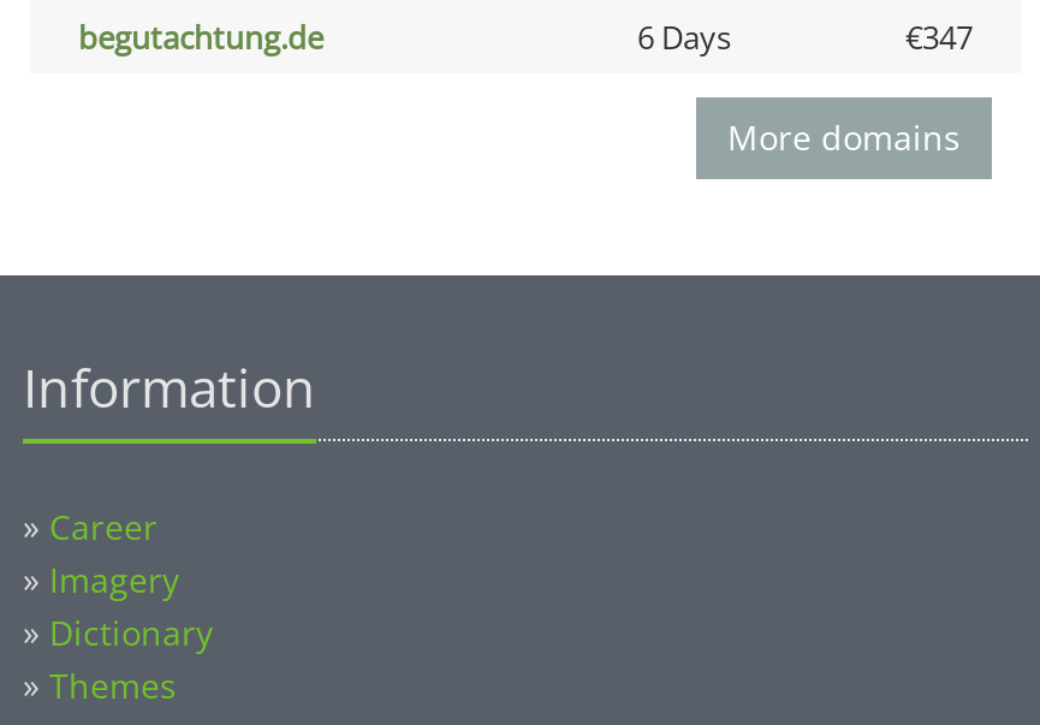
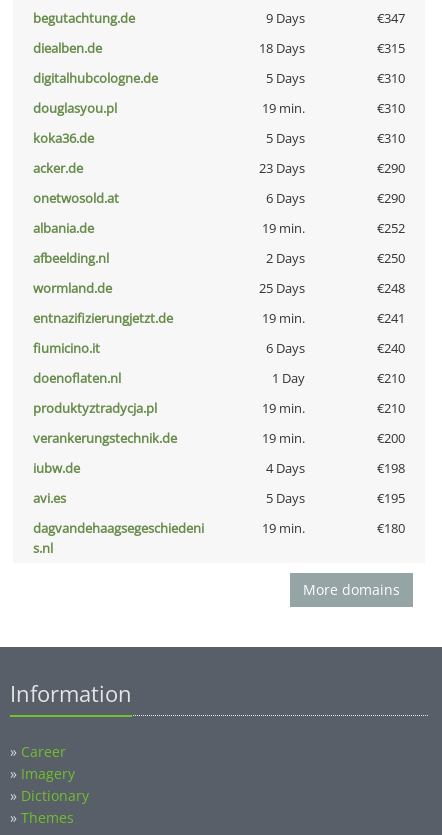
- 6 Days
+ 9 Days

+ diealben.de
+ 18 Days
+ €315
+ digitalhubcologne.de
+ 5 Days
+ €310
+ douglasyou.pl
+ 19 min.
+ €310
+ koka36.de
+ 5 Days
+ €310
+ acker.de
+ 23 Days
+ €290
+ onetwosold.at
+ 6 Days
+ €290
+ albania.de
+ 19 min.
+ €252
+ afbeelding.nl
+ 2 Days
+ €250
+ wormland.de
+ 25 Days
+ €248
+ entnazifizierungjetzt.de
+ 19 min.
+ €241
+ fiumicino.it
+ 6 Days
+ €240
+ doenoflaten.nl
+ 1 Day
+ €210
+ produktyztradycja.pl
+ 19 min.
+ €210
+ verankerungstechnik.de
+ 19 min.
+ €200
+ iubw.de
+ 4 Days
+ €198
+ avi.es
+ 5 Days
+ €195
+ dagvandehaagsegeschiedeni
+ s.nl

+ 19 min.
+ €180
